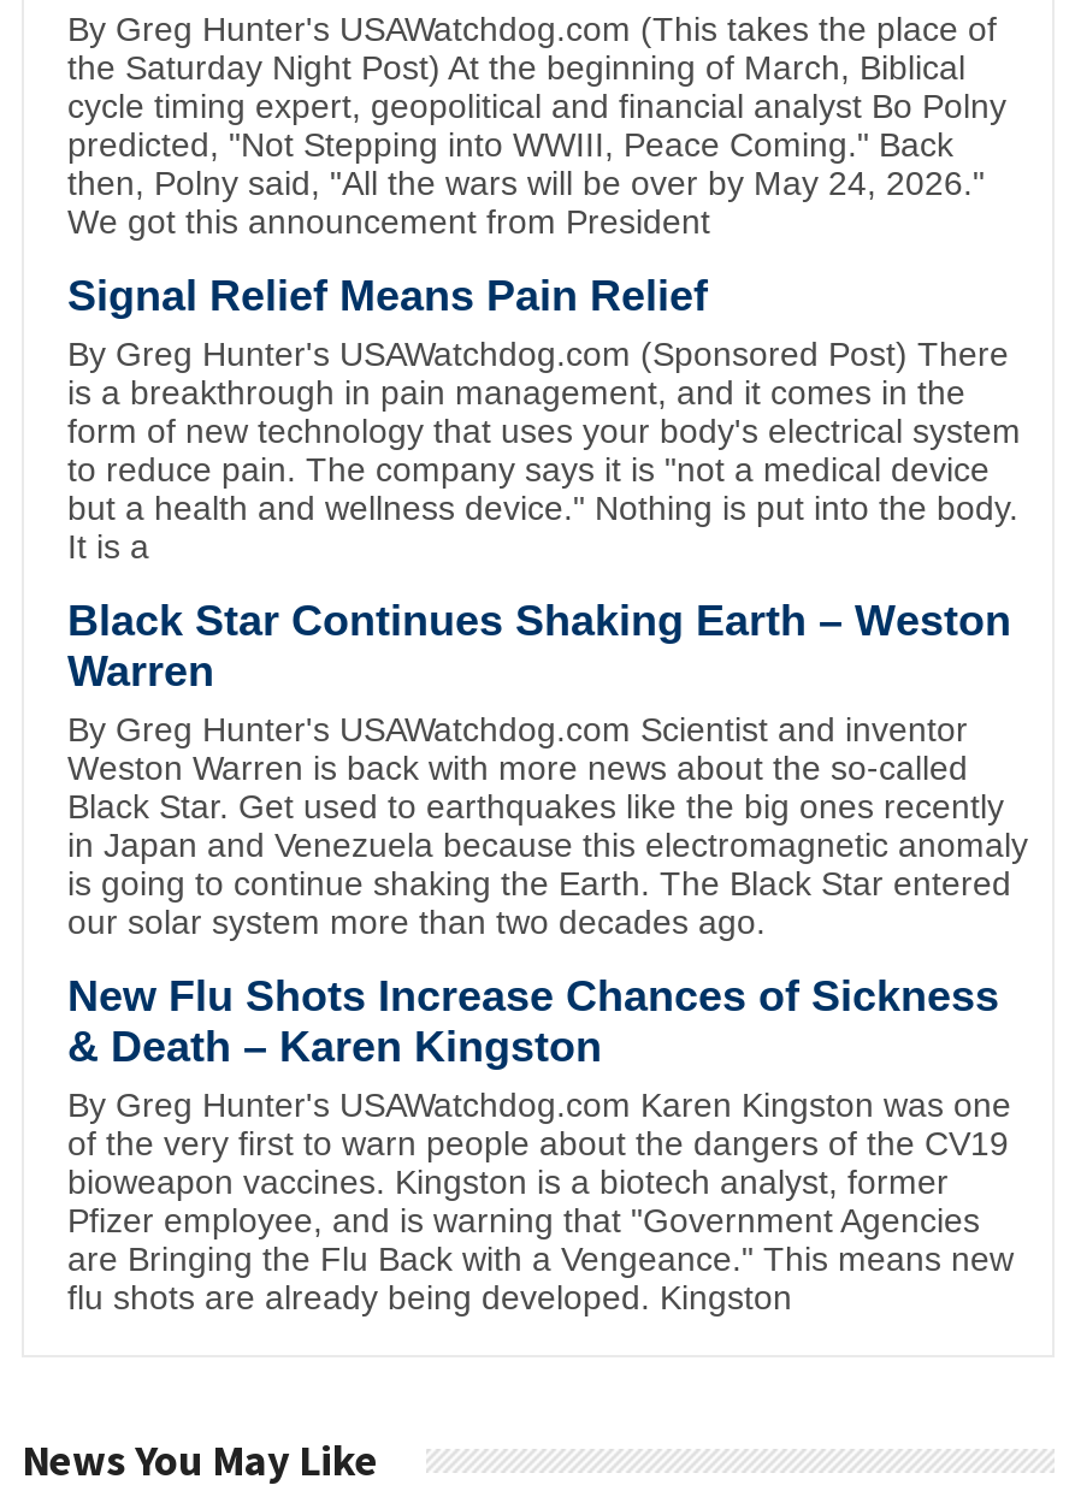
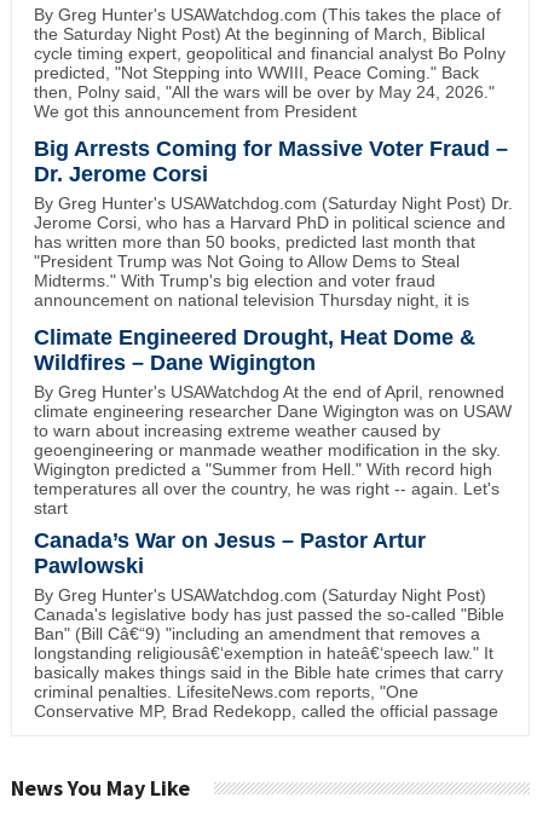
- Signal Relief Means Pain Relief
- By Greg Hunter's USAWatchdog.com (Sponsored Post) There
- is a breakthrough in pain management, and it comes in the
- form of new technology that uses your body's electrical system
- to reduce pain. The company says it is "not a medical device
- but a health and wellness device." Nothing is put into the body.
- It is a
- Black Star Continues Shaking Earth – Weston
- Warren
- By Greg Hunter's USAWatchdog.com Scientist and inventor
- Weston Warren is back with more news about the so-called
- Black Star. Get used to earthquakes like the big ones recently
- in Japan and Venezuela because this electromagnetic anomaly
- is going to continue shaking the Earth. The Black Star entered
- our solar system more than two decades ago.
- New Flu Shots Increase Chances of Sickness
- & Death – Karen Kingston
- By Greg Hunter's USAWatchdog.com Karen Kingston was one
- of the very first to warn people about the dangers of the CV19
- bioweapon vaccines. Kingston is a biotech analyst, former
- Pfizer employee, and is warning that "Government Agencies
- are Bringing the Flu Back with a Vengeance." This means new
- flu shots are already being developed. Kingston
+ Big Arrests Coming for Massive Voter Fraud –
+ Dr. Jerome Corsi
+ By Greg Hunter's USAWatchdog.com (Saturday Night Post) Dr.
+ Jerome Corsi, who has a Harvard PhD in political science and
+ has written more than 50 books, predicted last month that
+ "President Trump was Not Going to Allow Dems to Steal
+ Midterms." With Trump's big election and voter fraud
+ announcement on national television Thursday night, it is
+ Climate Engineered Drought, Heat Dome &
+ Wildfires – Dane Wigington
+ By Greg Hunter's USAWatchdog At the end of April, renowned
+ climate engineering researcher Dane Wigington was on USAW
+ to warn about increasing extreme weather caused by
+ geoengineering or manmade weather modification in the sky.
+ Wigington predicted a "Summer from Hell." With record high
+ temperatures all over the country, he was right -- again. Let's
+ start
+ Canada’s War on Jesus – Pastor Artur
+ Pawlowski
+ By Greg Hunter's USAWatchdog.com (Saturday Night Post)
+ Canada's legislative body has just passed the so-called "Bible
+ Ban" (Bill Câ€“9) "including an amendment that removes a
+ longstanding religiousâ€‘exemption in hateâ€‘speech law." It
+ basically makes things said in the Bible hate crimes that carry
+ criminal penalties. LifesiteNews.com reports, "One
+ Conservative MP, Brad Redekopp, called the official passage
